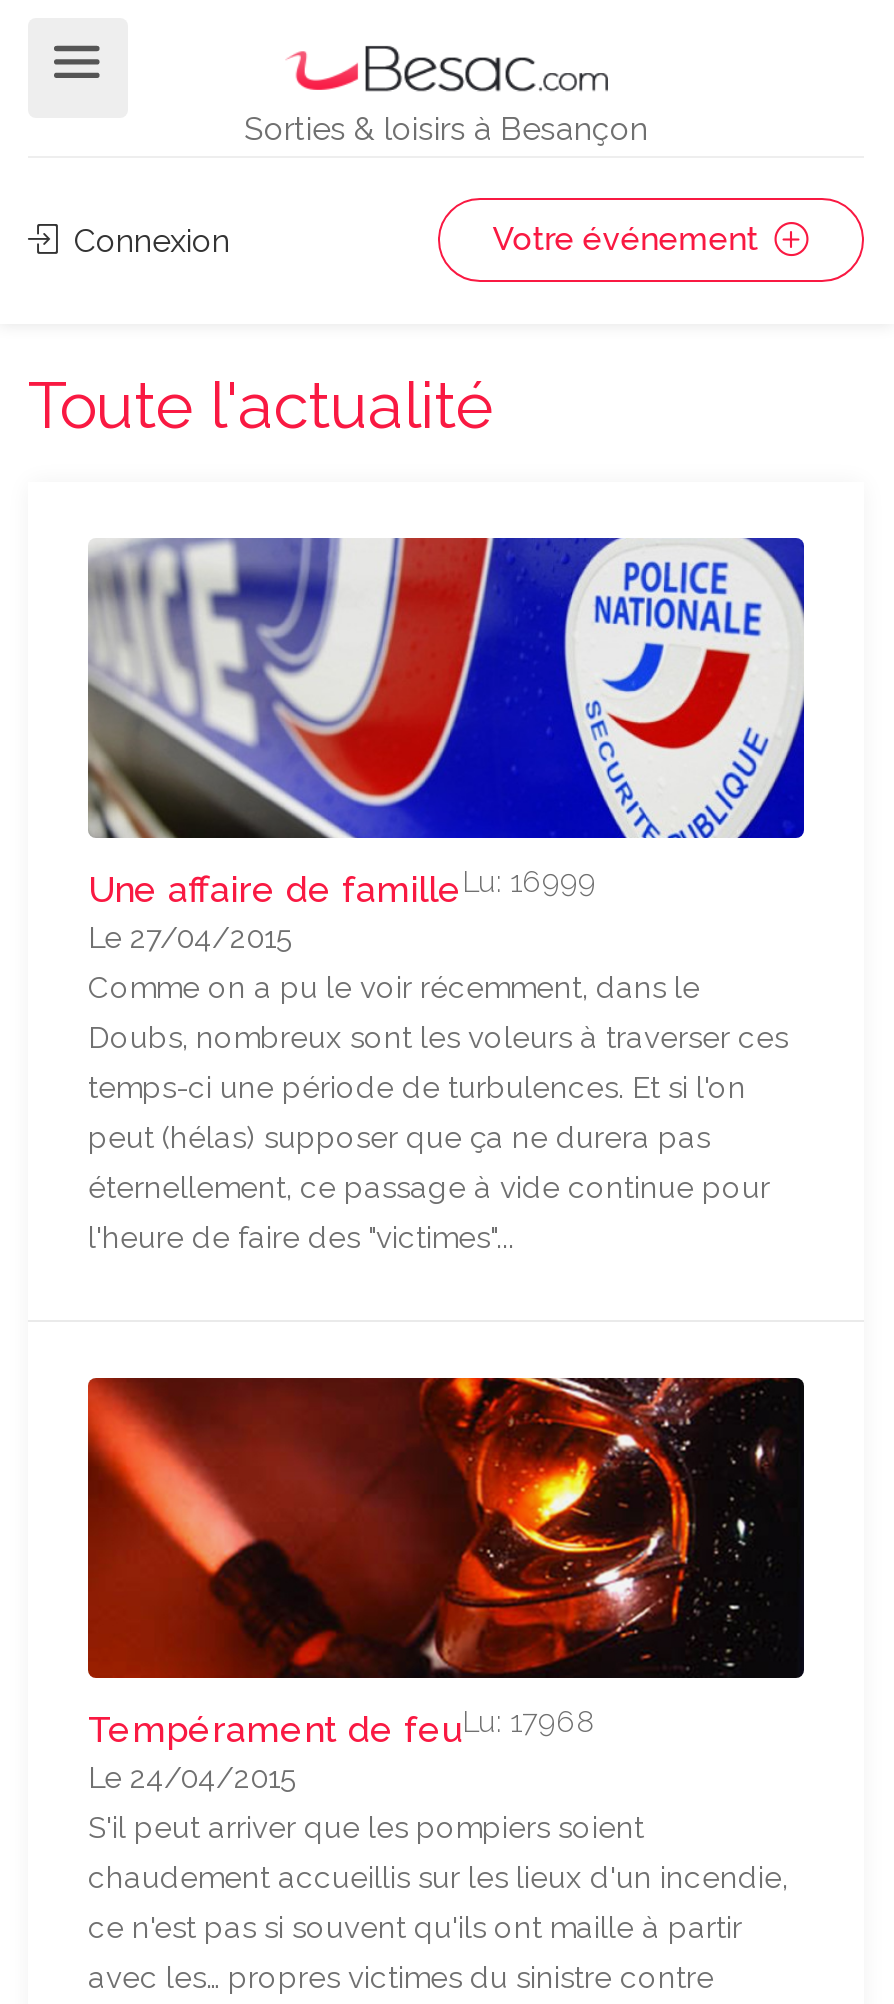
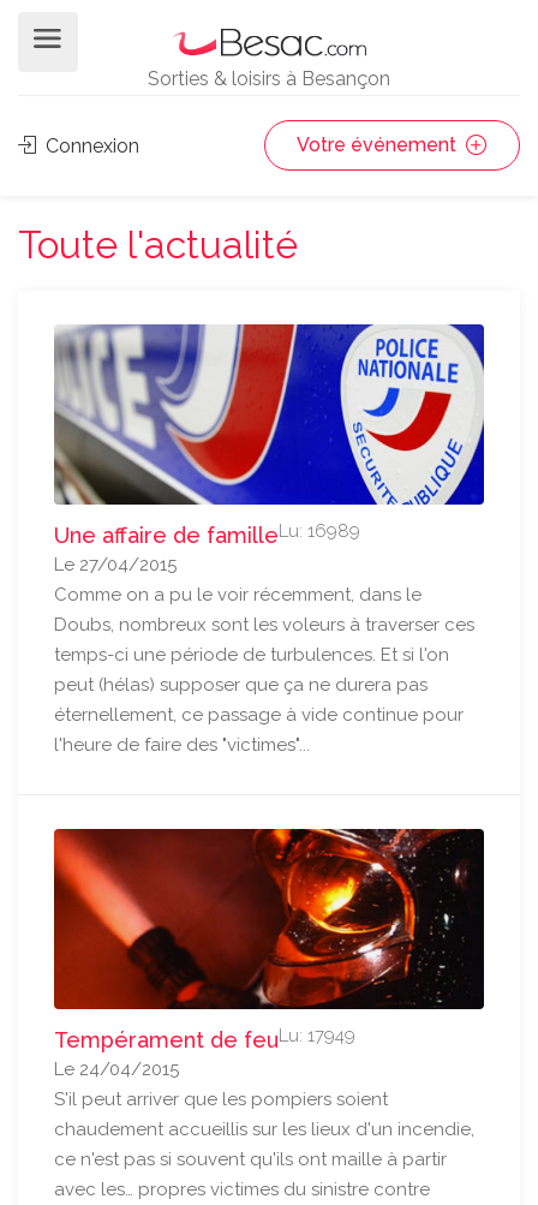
- Une affaire de familleLu: 16999
+ Une affaire de familleLu: 16989

- Tempérament de feuLu: 17968
+ Tempérament de feuLu: 17949
